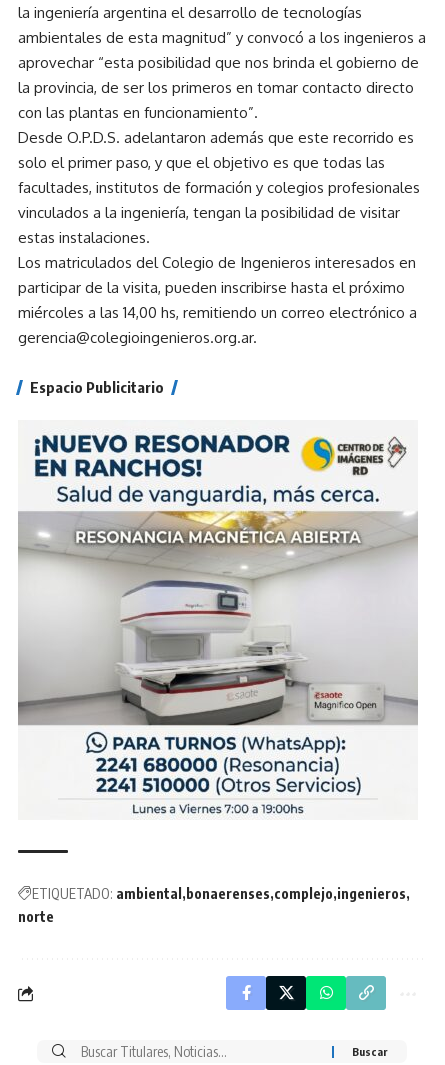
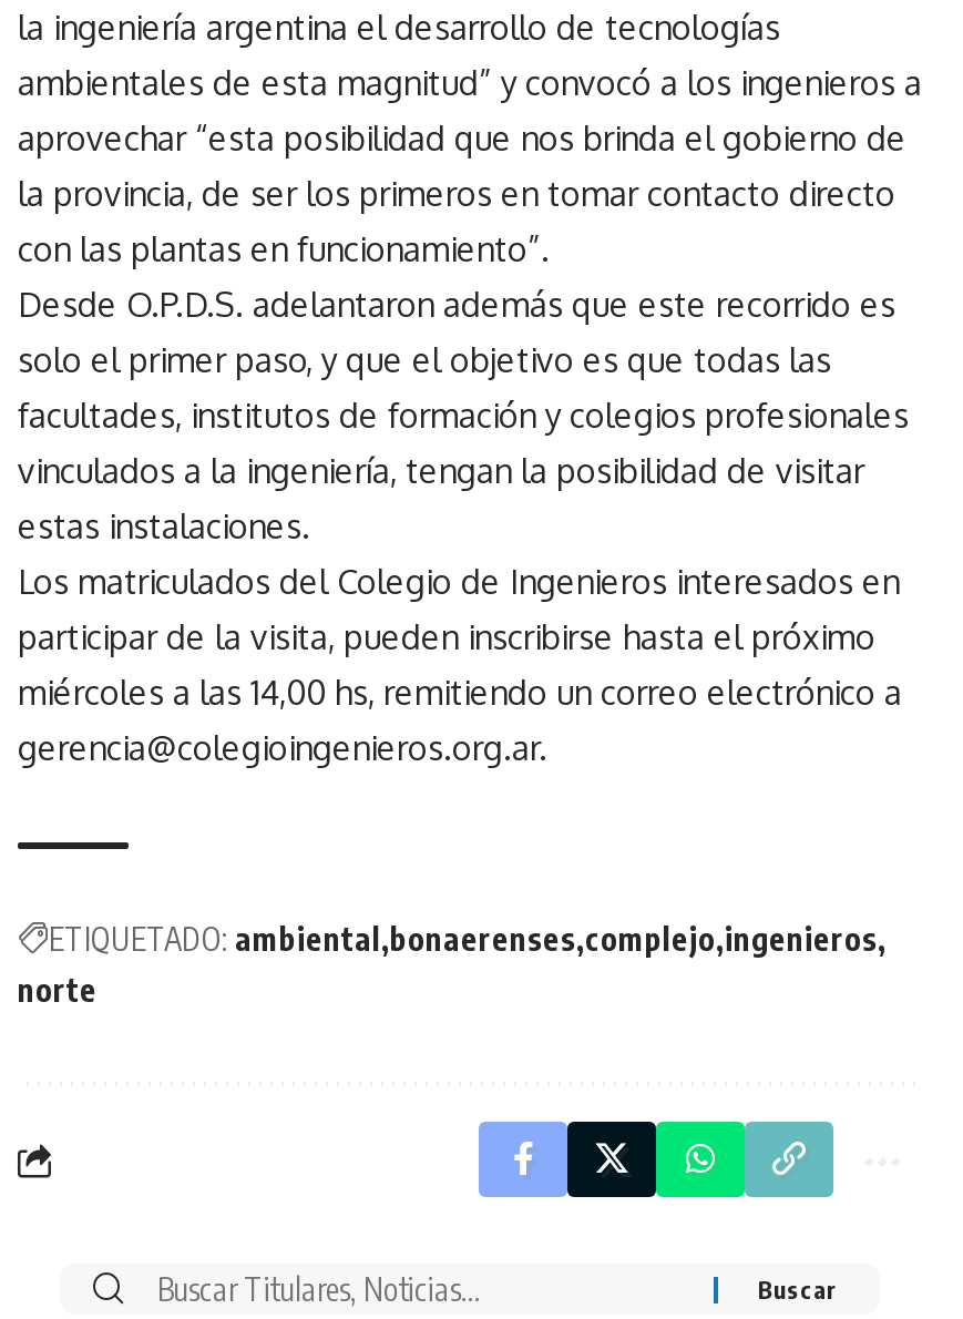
- Espacio Publicitario

- [image]
